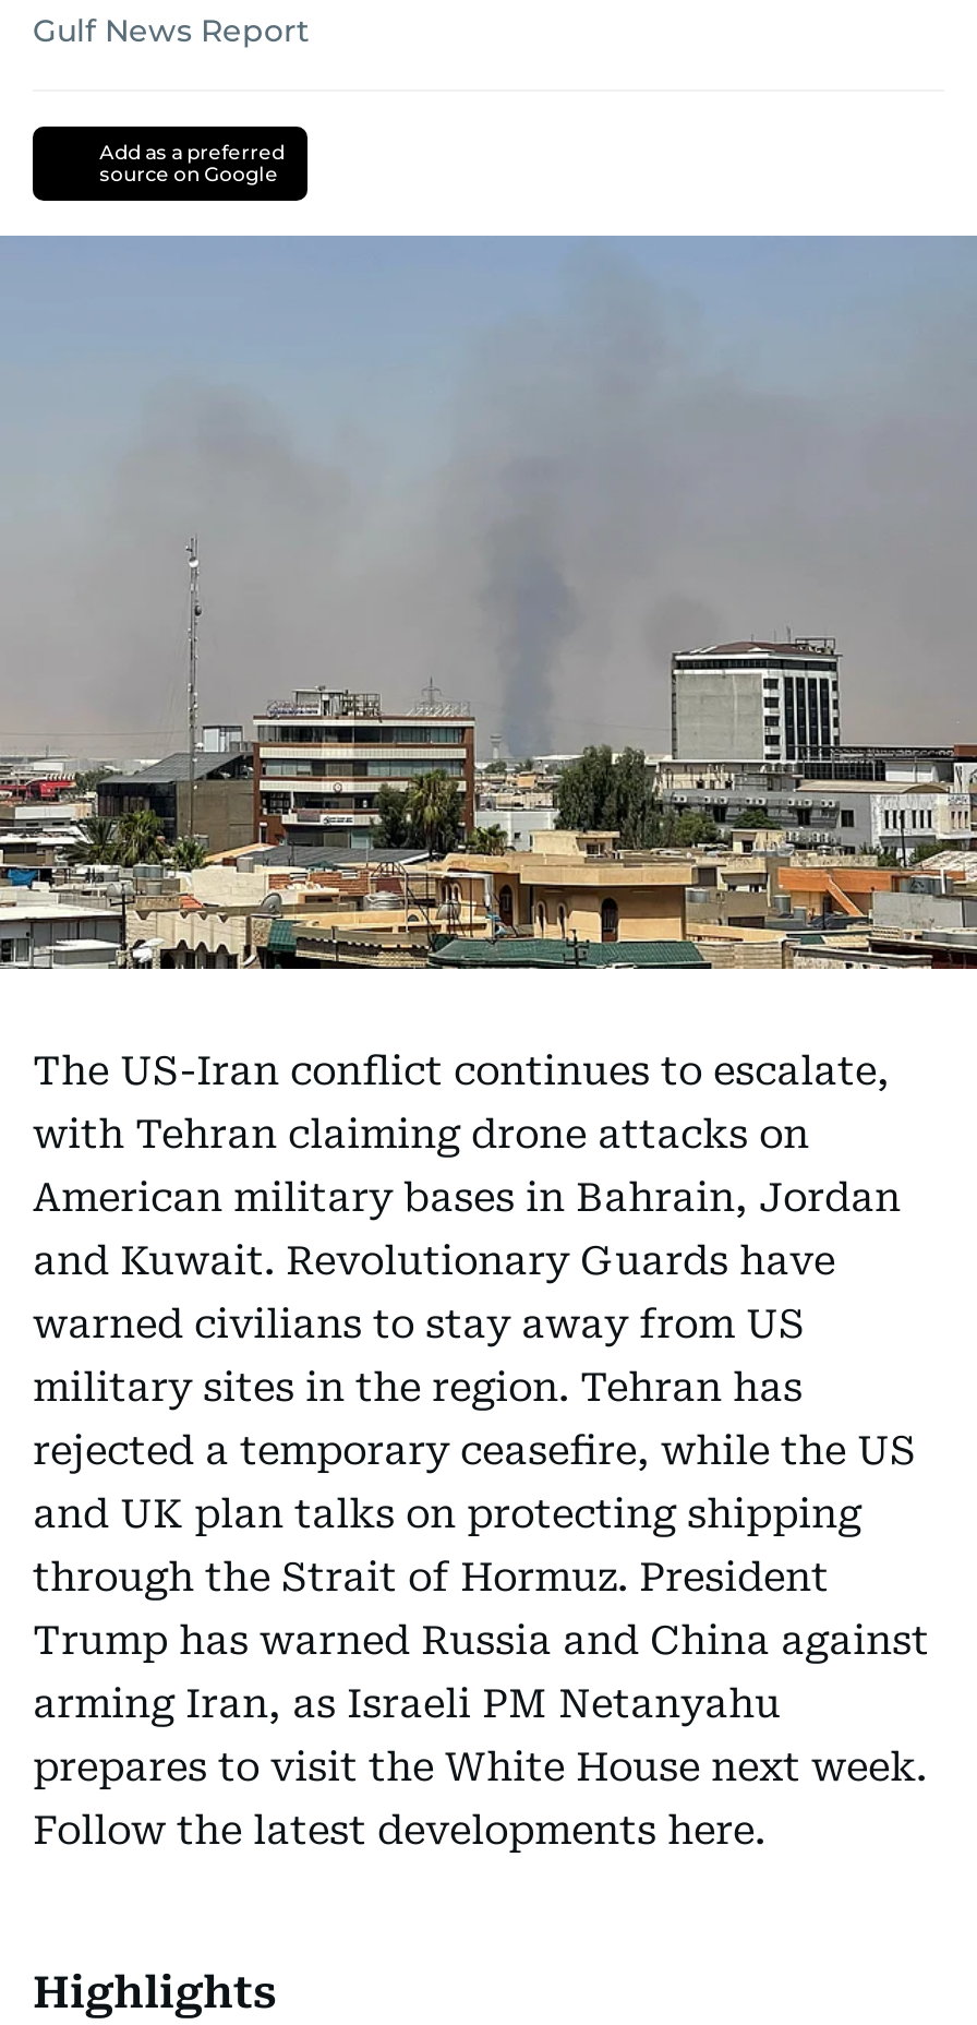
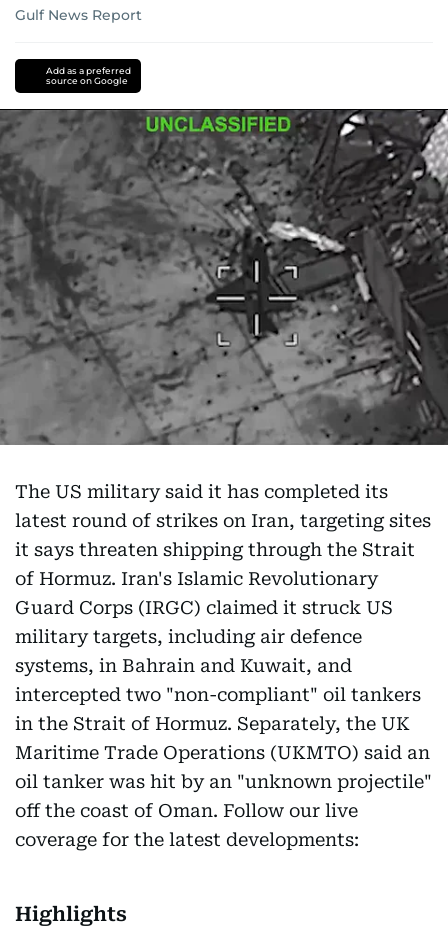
- [image]
- The US-Iran conflict continues to escalate,
- with Tehran claiming drone attacks on
- American military bases in Bahrain, Jordan
- and Kuwait. Revolutionary Guards have
- warned civilians to stay away from US
- military sites in the region. Tehran has
- rejected a temporary ceasefire, while the US
- and UK plan talks on protecting shipping
- through the Strait of Hormuz. President
- Trump has warned Russia and China against
- arming Iran, as Israeli PM Netanyahu
- prepares to visit the White House next week.
- Follow the latest developments here.
+ [image]
+ The US military said it has completed its
+ latest round of strikes on Iran, targeting sites
+ it says threaten shipping through the Strait
+ of Hormuz. Iran's Islamic Revolutionary
+ Guard Corps (IRGC) claimed it struck US
+ military targets, including air defence
+ systems, in Bahrain and Kuwait, and
+ intercepted two "non-compliant" oil tankers
+ in the Strait of Hormuz. Separately, the UK
+ Maritime Trade Operations (UKMTO) said an
+ oil tanker was hit by an "unknown projectile"
+ off the coast of Oman. Follow our live
+ coverage for the latest developments:
